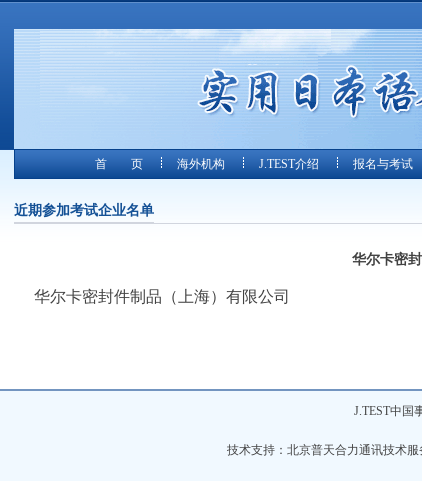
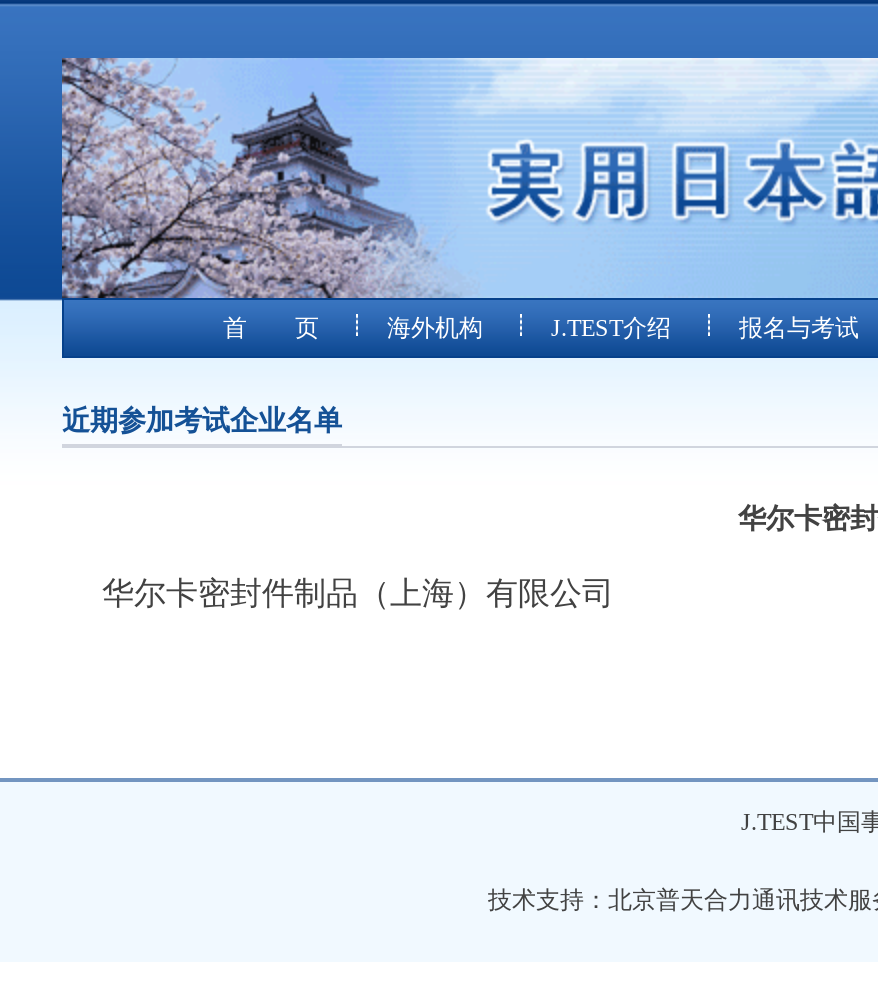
- [image]
+ [image]
